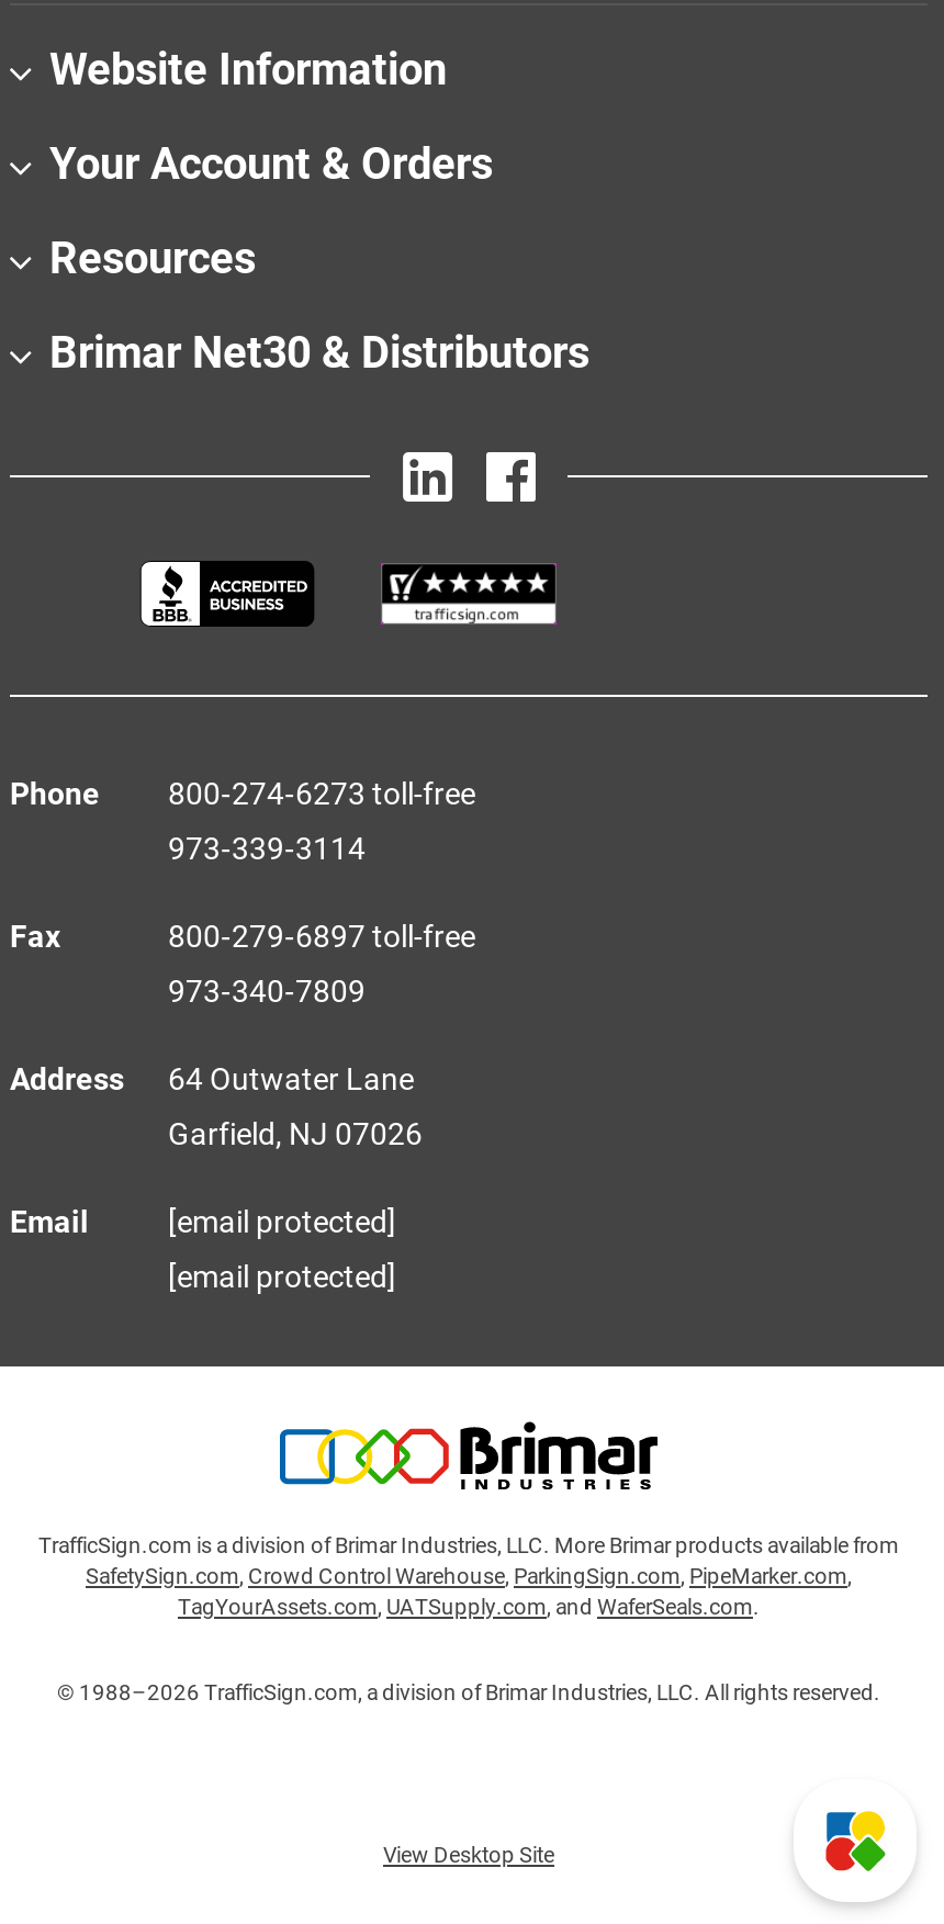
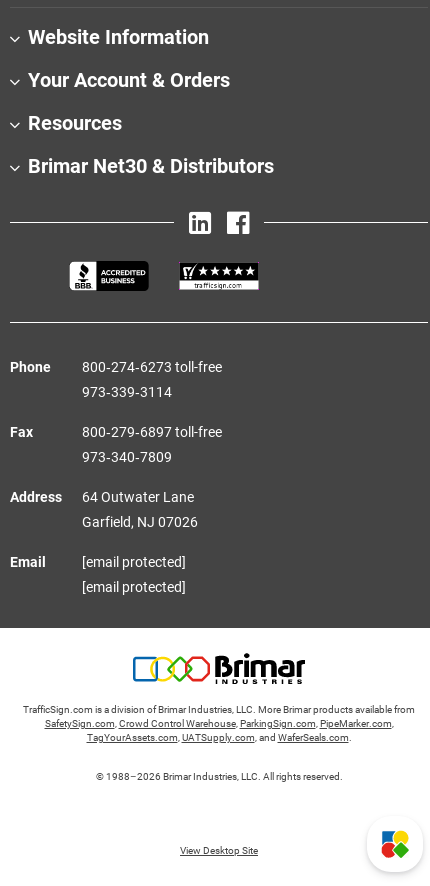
- © 1988–2026 TrafficSign.com, a division of Brimar Industries, LLC. All rights reserved.
+ © 1988–2026 Brimar Industries, LLC. All rights reserved.
